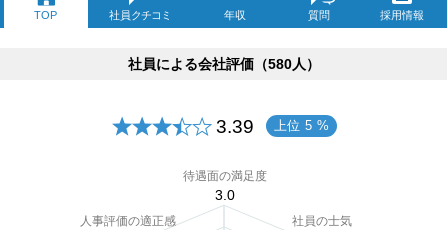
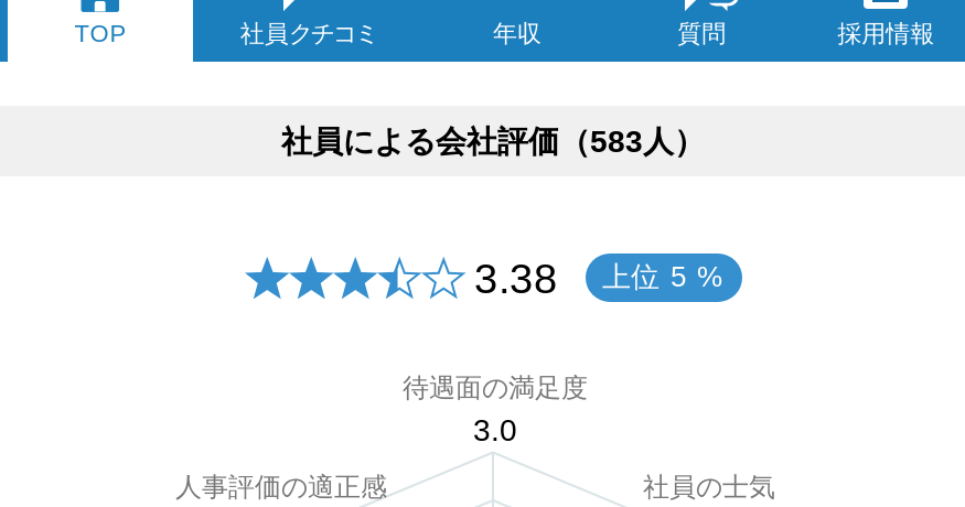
- 社員による会社評価（580人）
+ 社員による会社評価（583人）

- 3.39 上位 5 %
+ 3.38 上位 5 %
